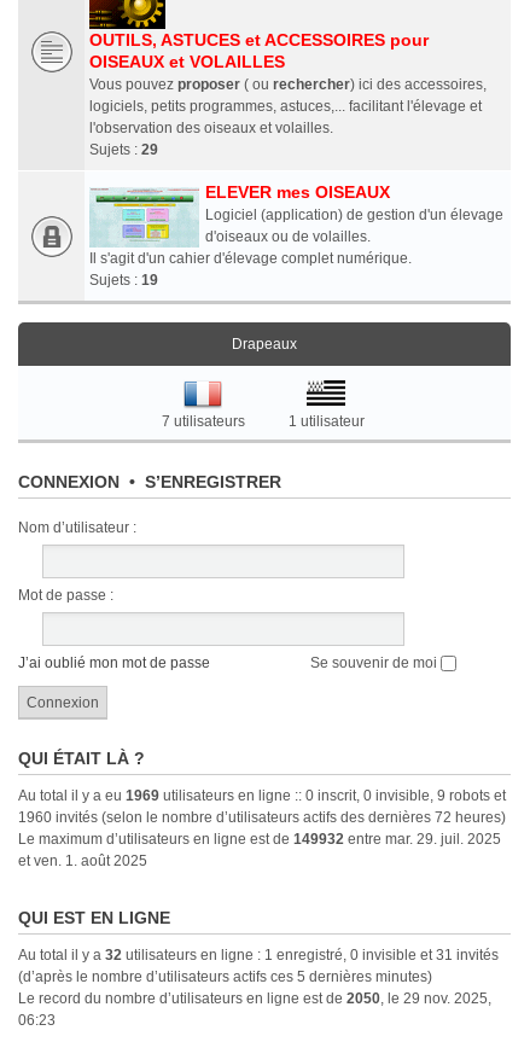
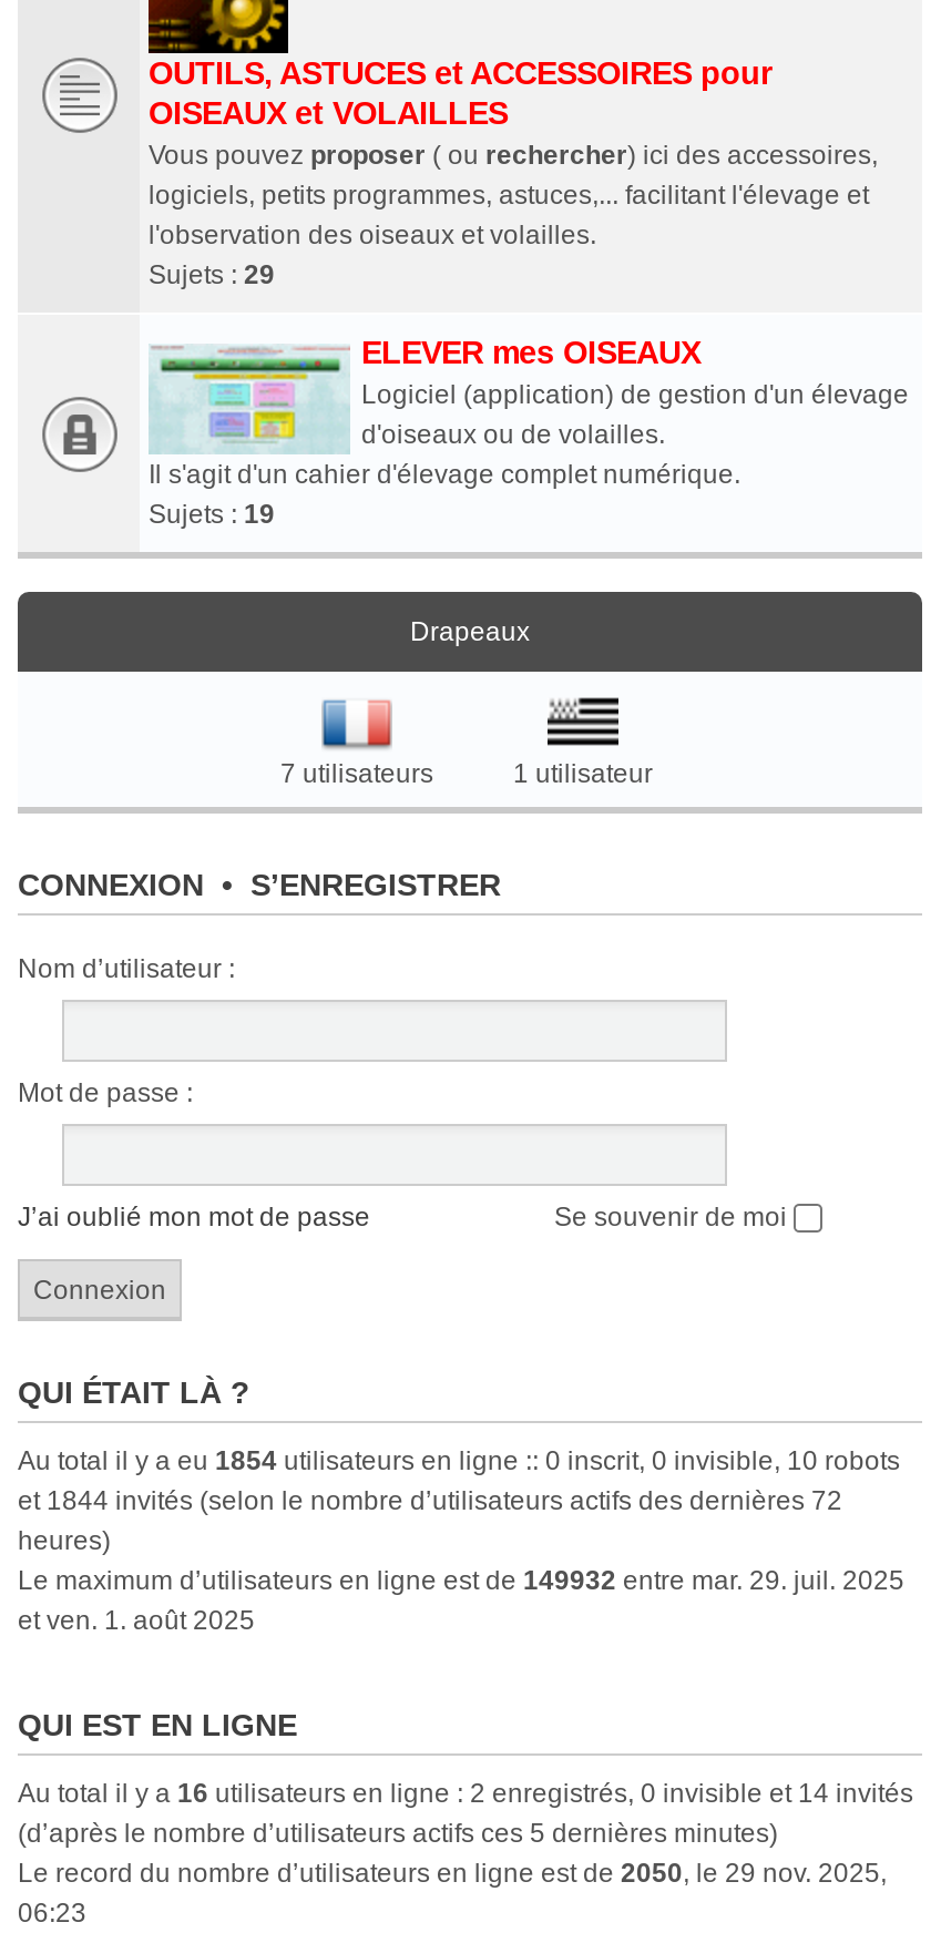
- Au total il y a eu 1969 utilisateurs en ligne :: 0 inscrit, 0 invisible, 9 robots et
- 1960 invités (selon le nombre d’utilisateurs actifs des dernières 72 heures)
+ Au total il y a eu 1854 utilisateurs en ligne :: 0 inscrit, 0 invisible, 10 robots
+ et 1844 invités (selon le nombre d’utilisateurs actifs des dernières 72
+ heures)

- Au total il y a 32 utilisateurs en ligne : 1 enregistré, 0 invisible et 31 invités
+ Au total il y a 16 utilisateurs en ligne : 2 enregistrés, 0 invisible et 14 invités
